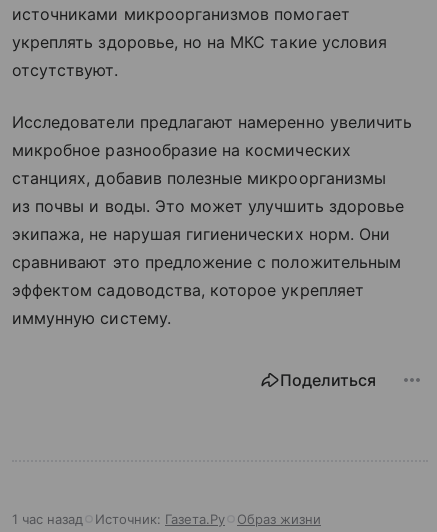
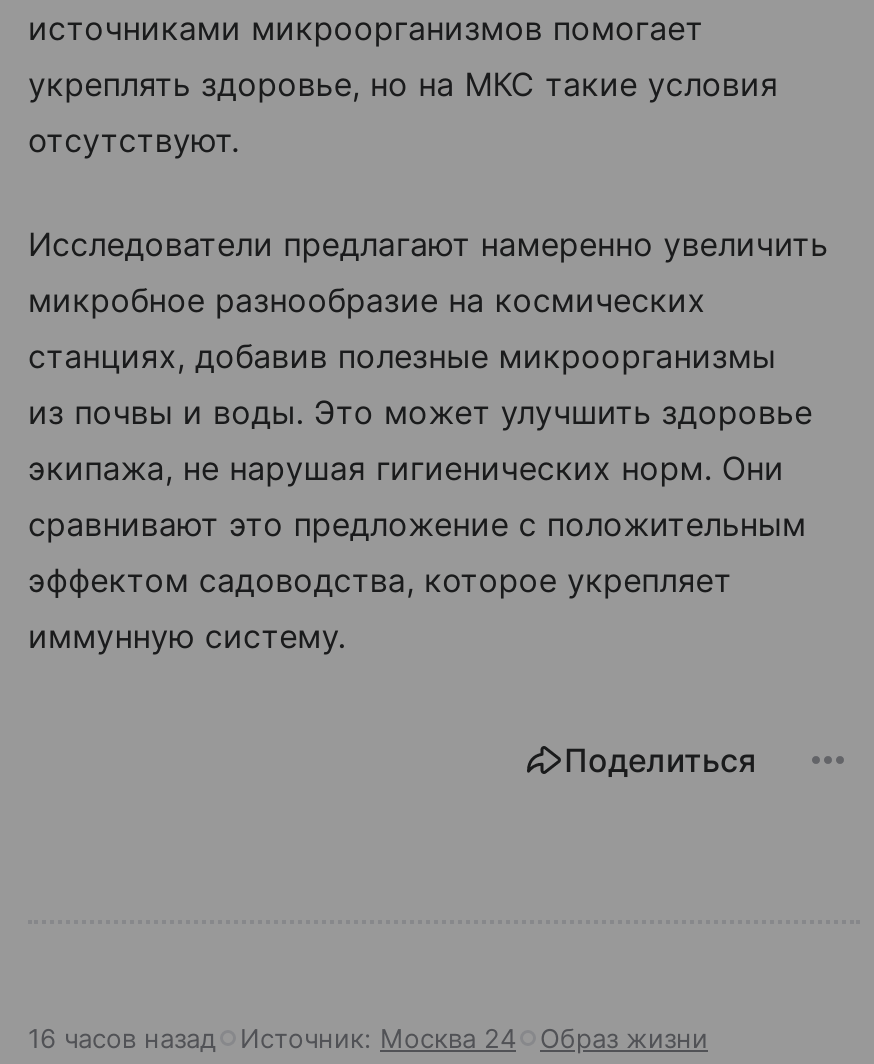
- 1 час назад
- Источник: Газета.Ру
+ 16 часов назад
+ Источник: Москва 24
